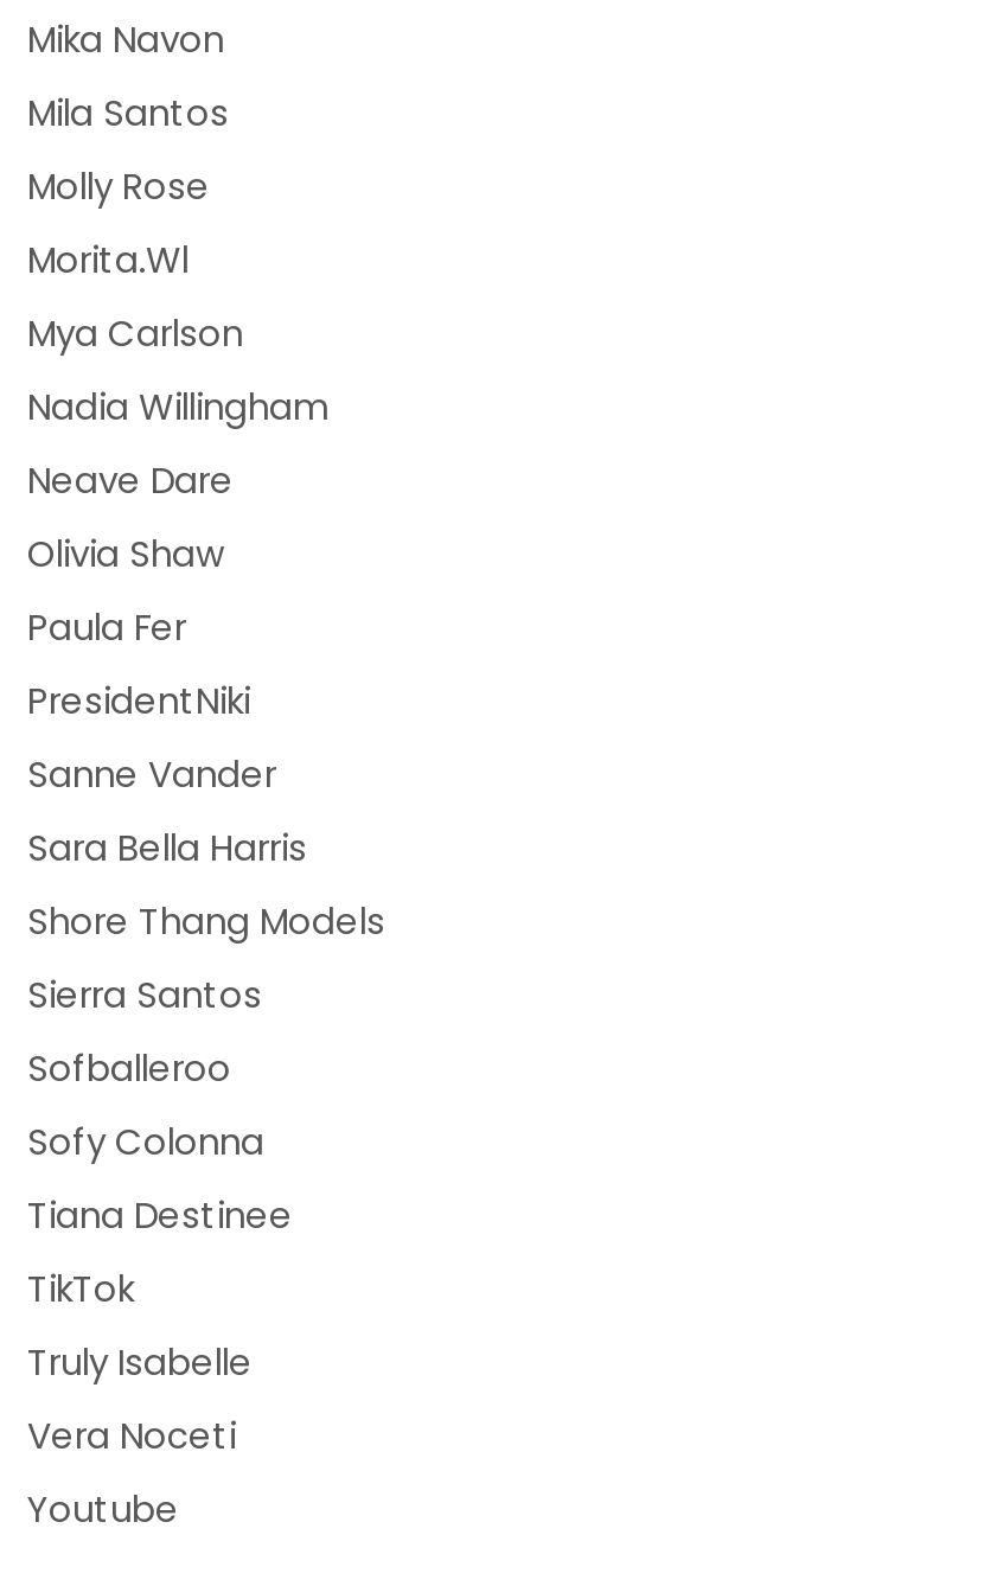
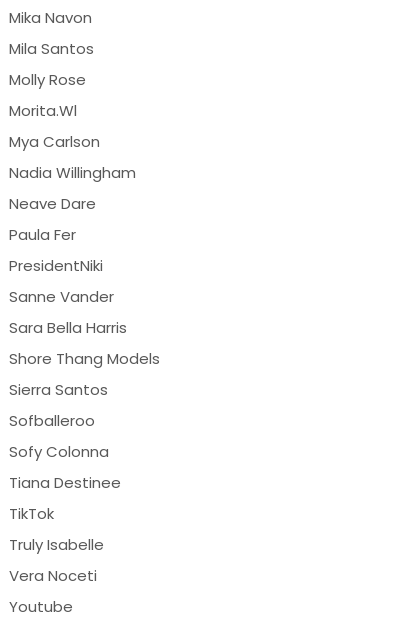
- Olivia Shaw
